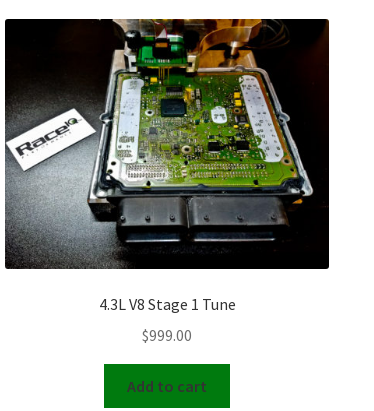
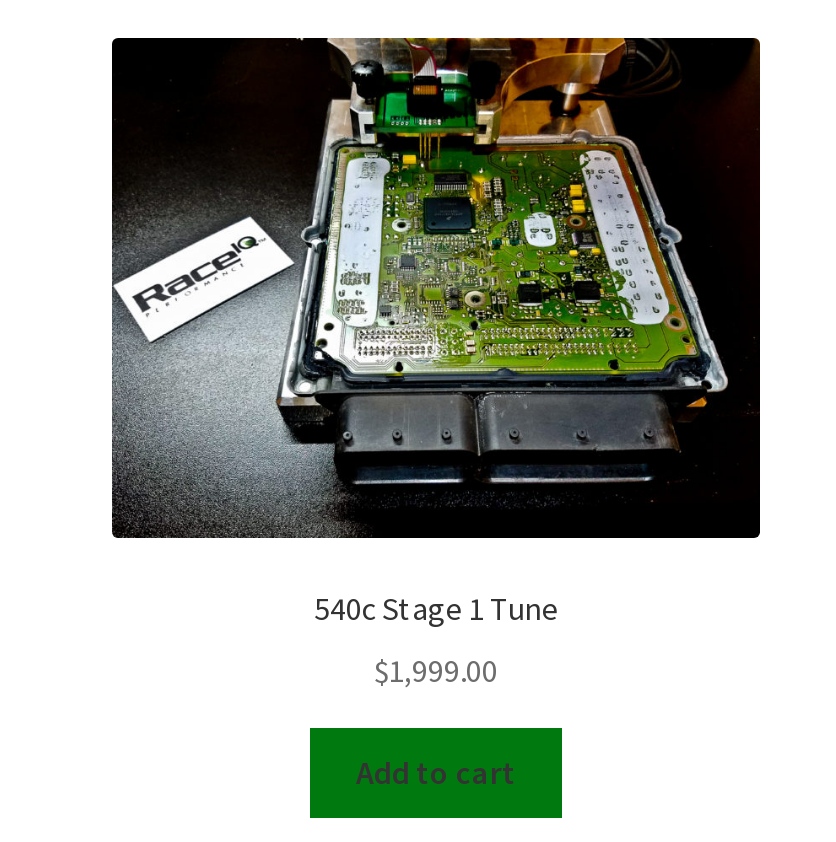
- 4.3L V8 Stage 1 Tune
+ 540c Stage 1 Tune

- $999.00
+ $1,999.00
